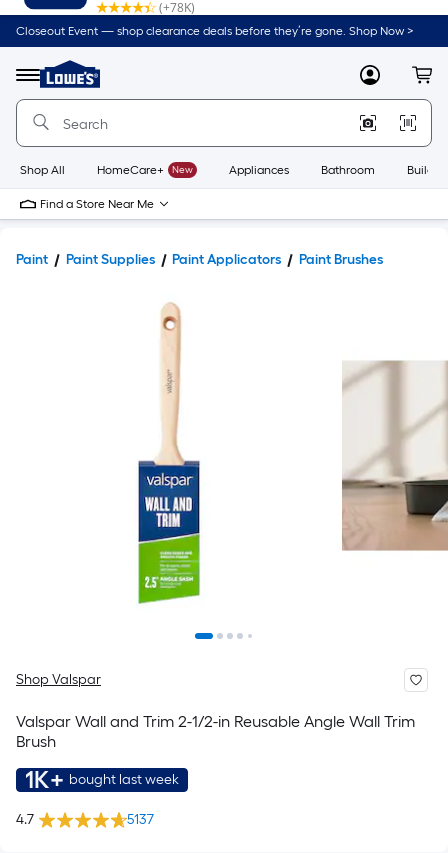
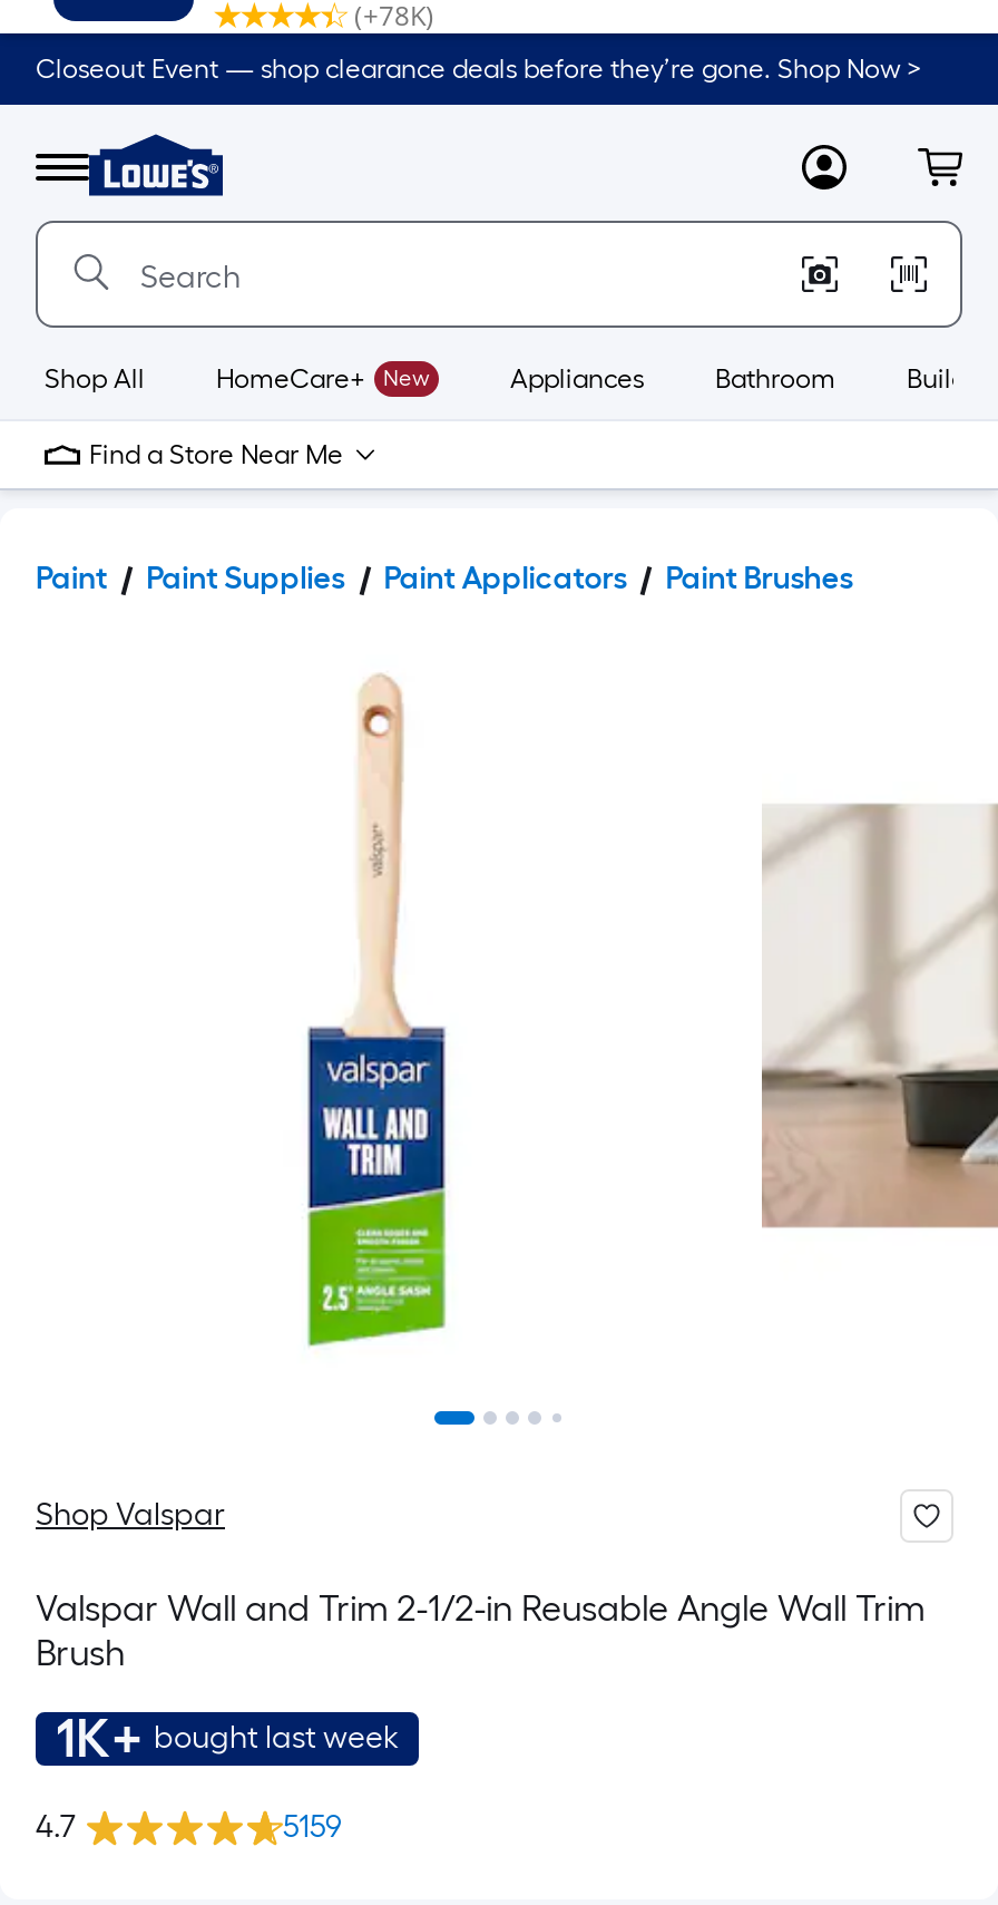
- 5137
+ 5159
